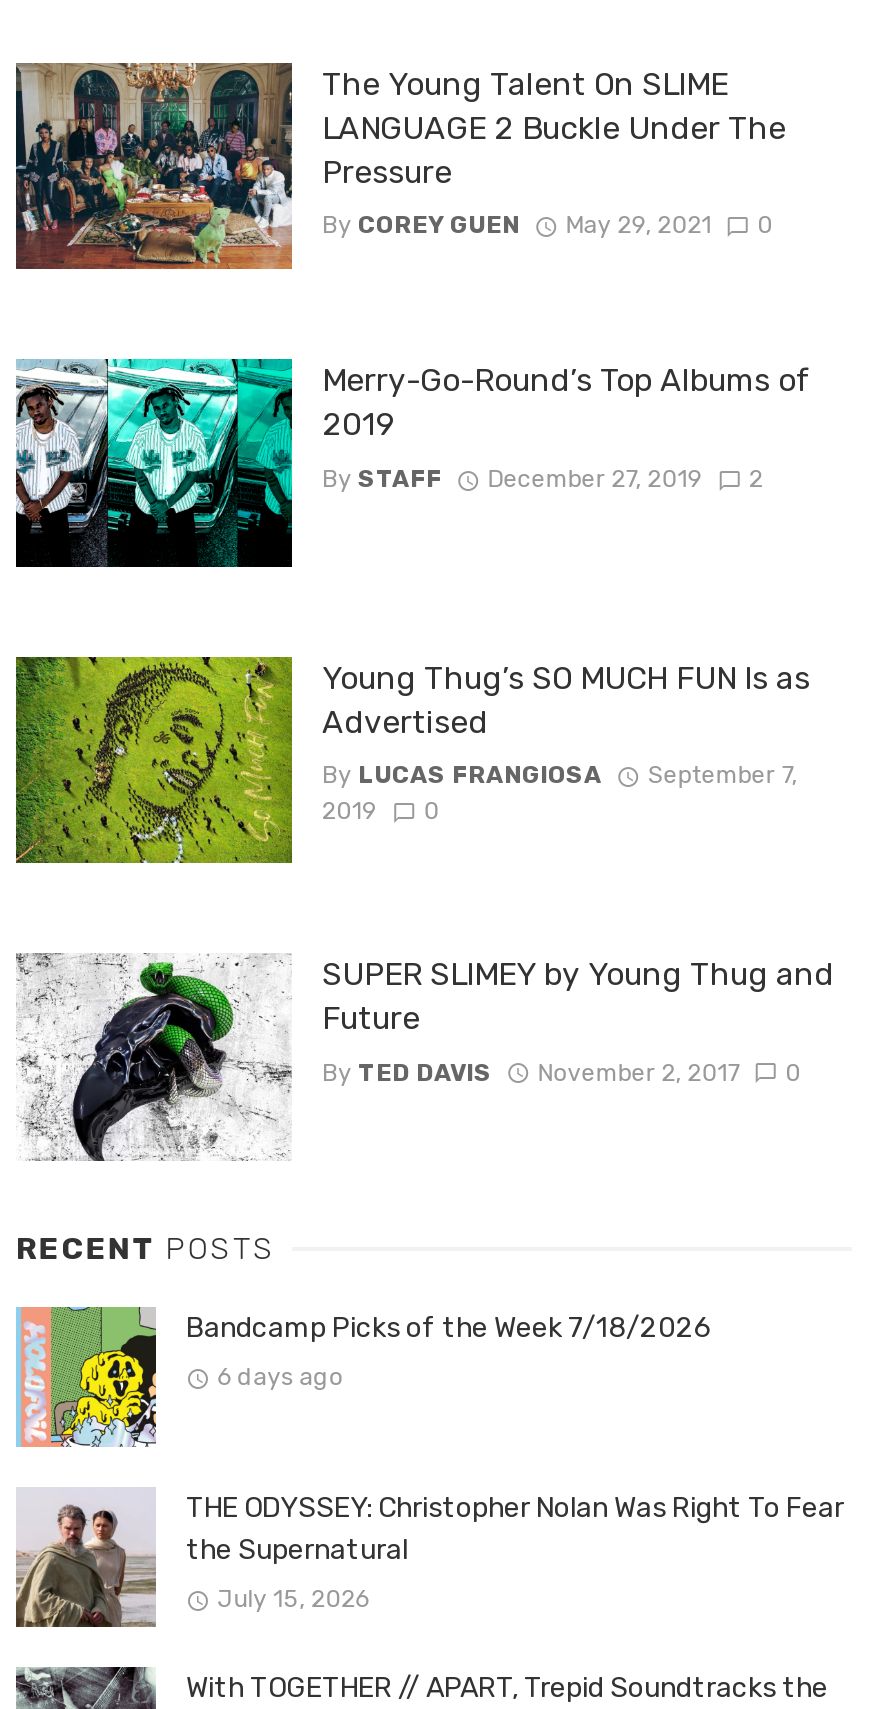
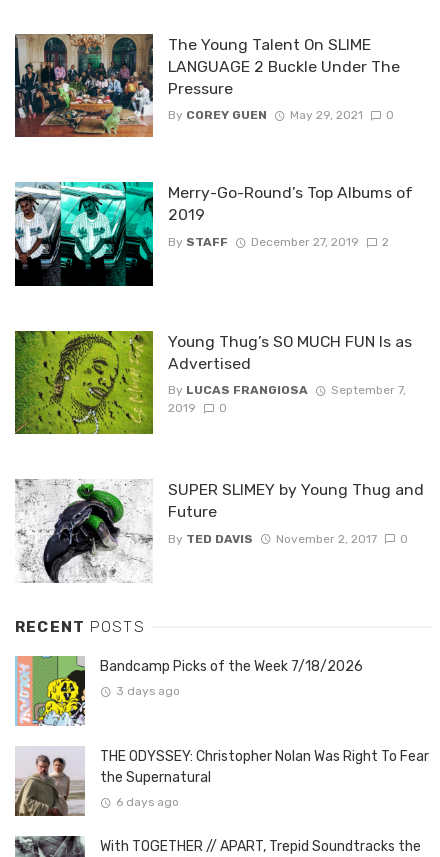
- 6 days ago
+ 3 days ago

- July 15, 2026
+ 6 days ago
